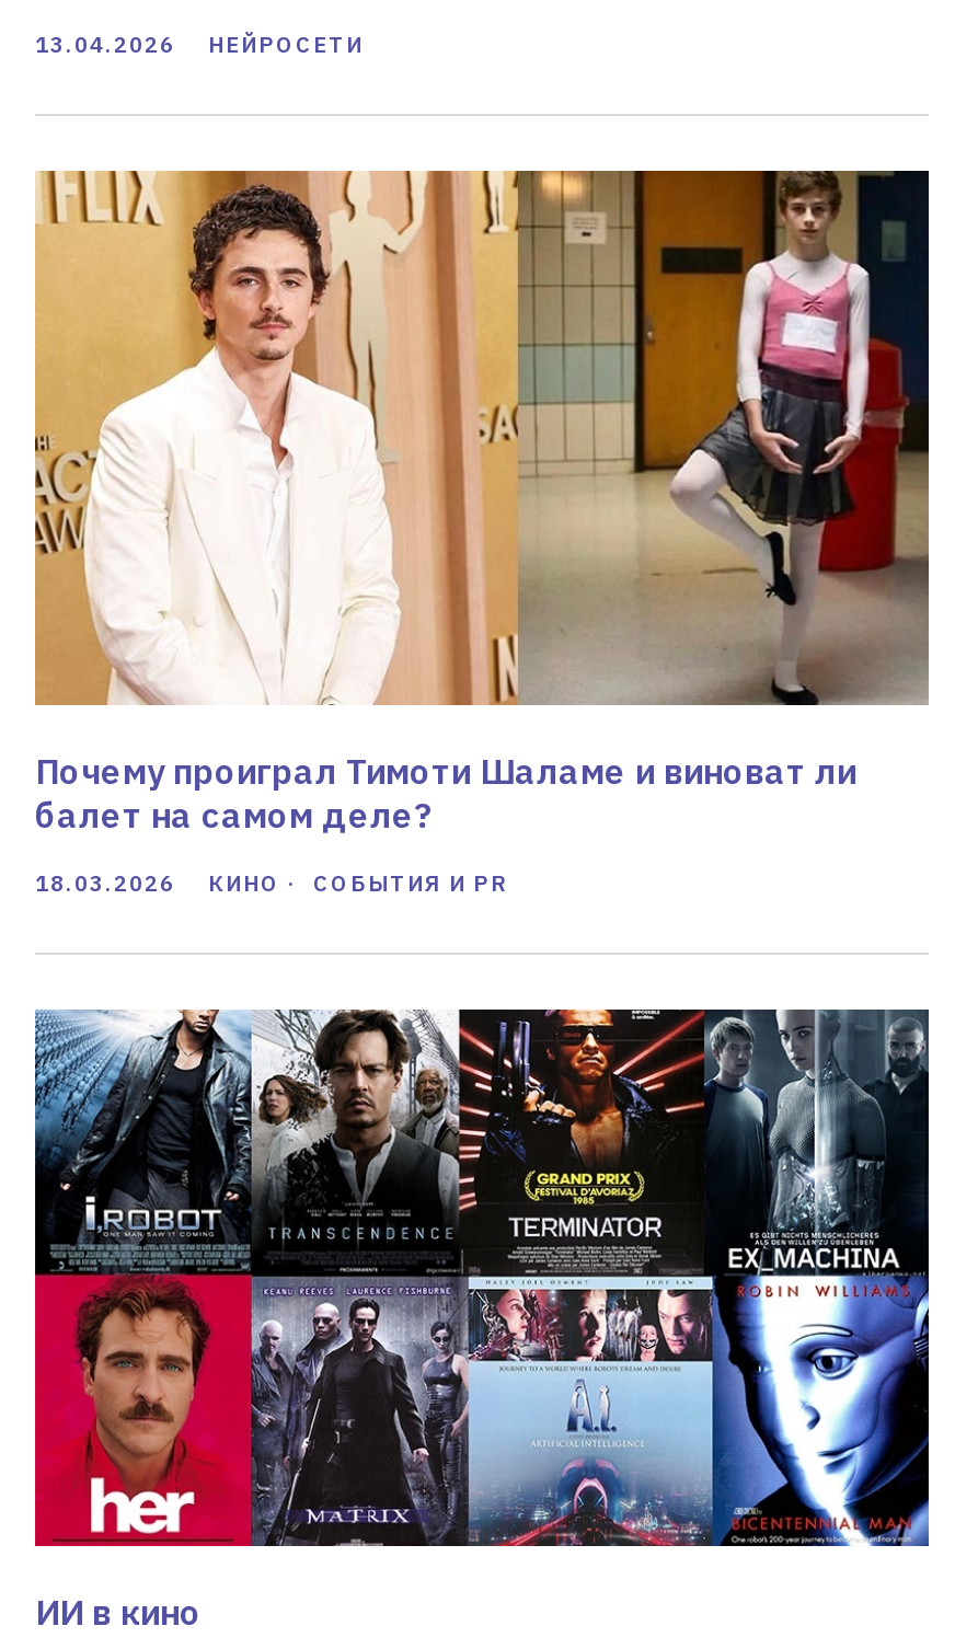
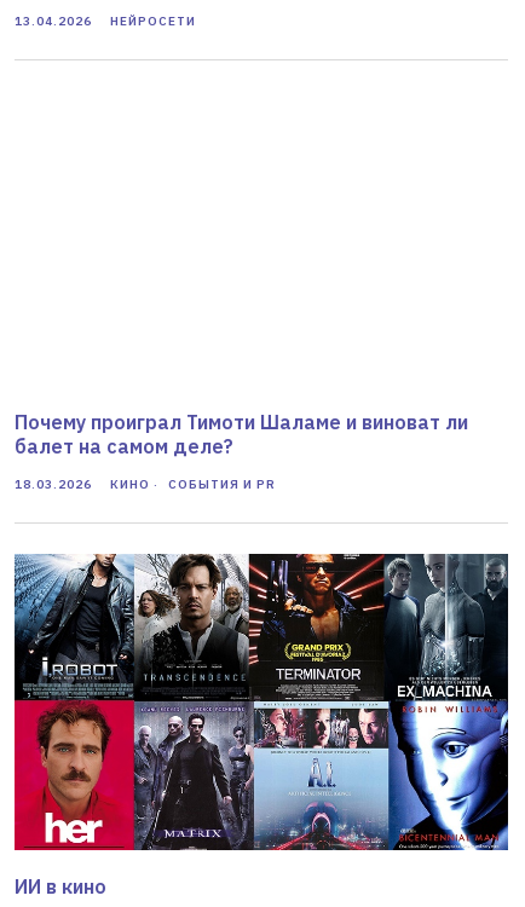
- [image]
